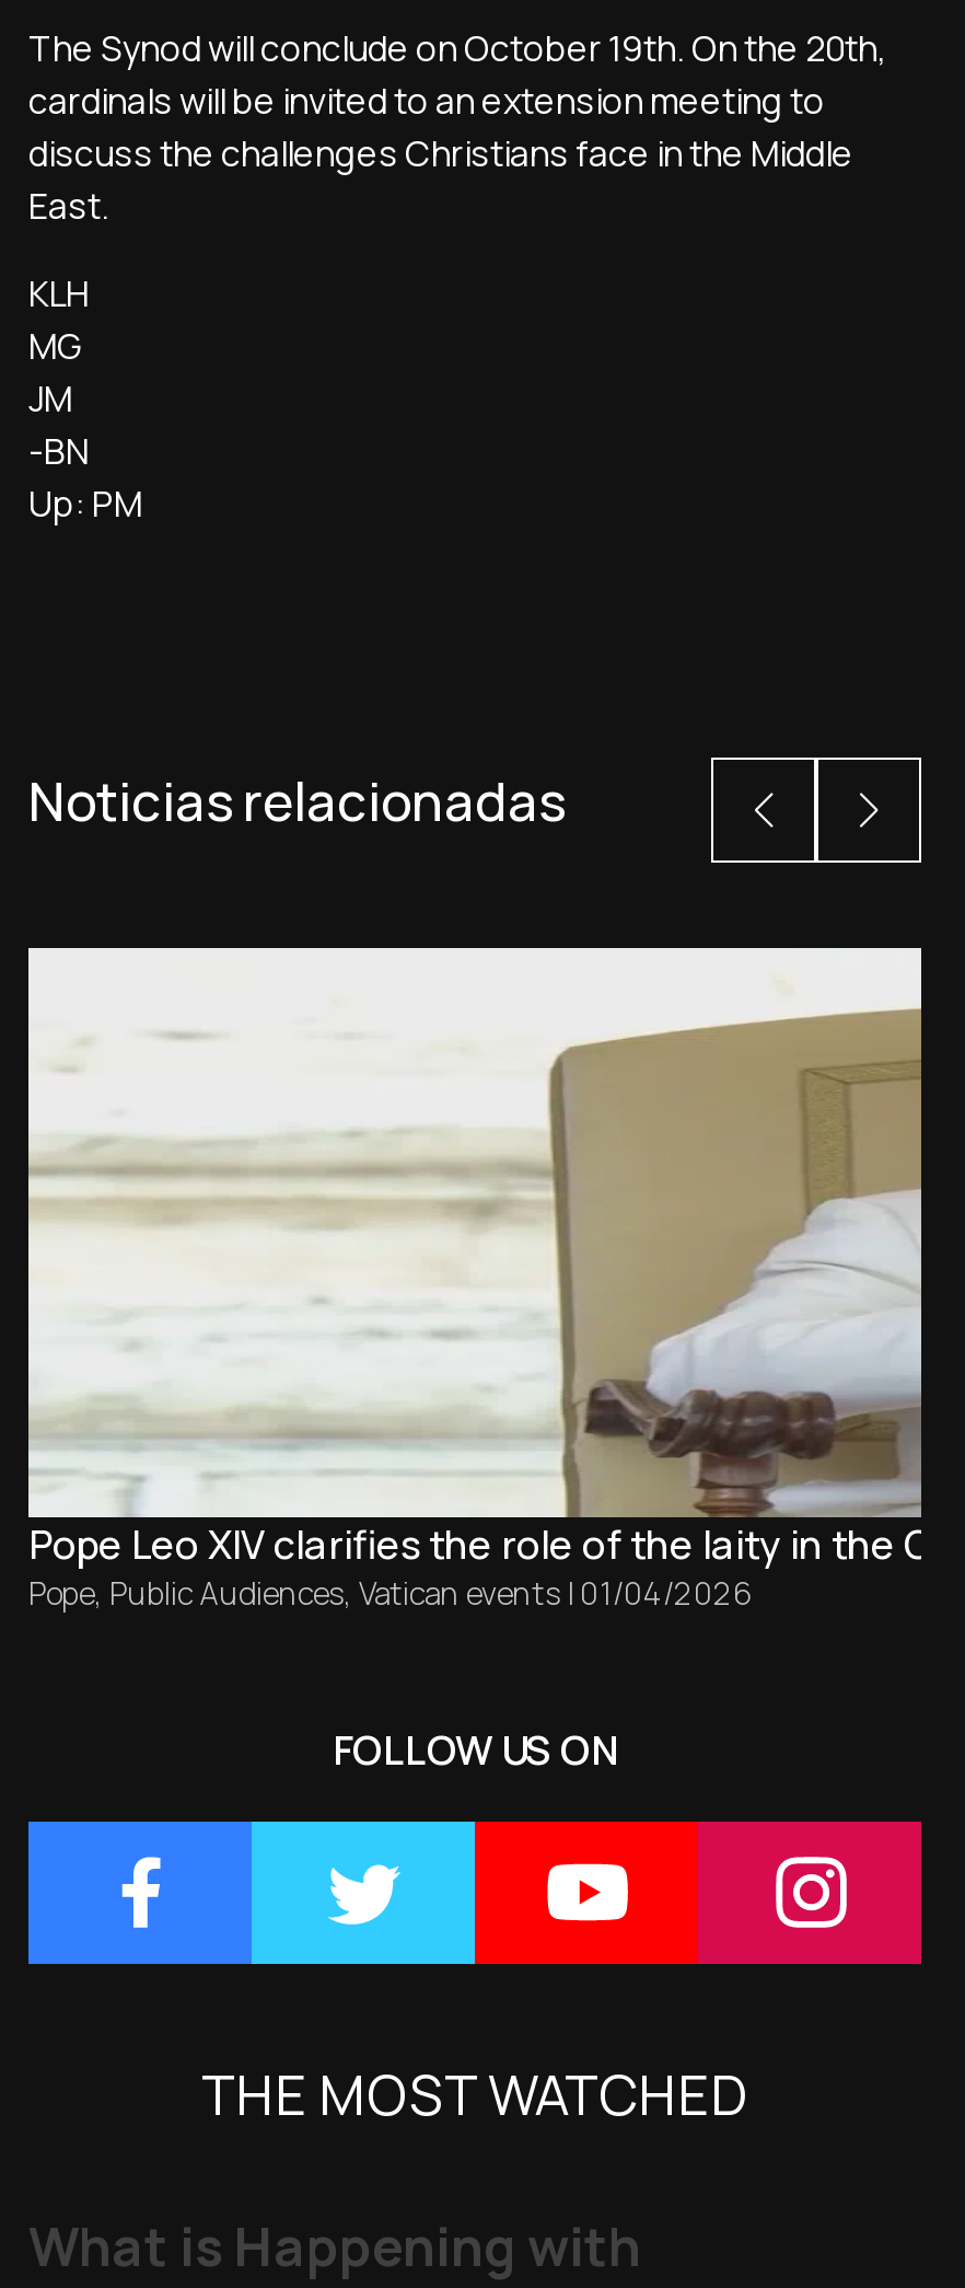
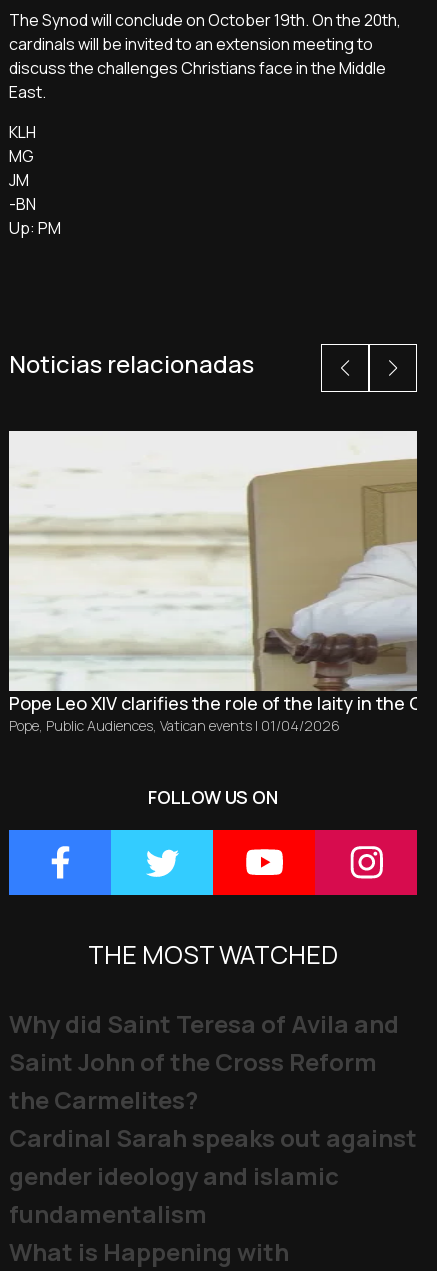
+ Why did Saint Teresa of Avila and
+ Saint John of the Cross Reform
+ the Carmelites?
+ Cardinal Sarah speaks out against
+ gender ideology and islamic
+ fundamentalism
